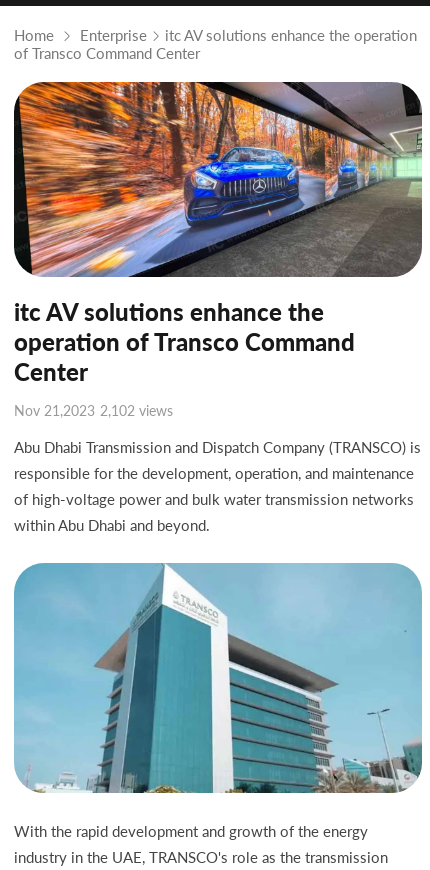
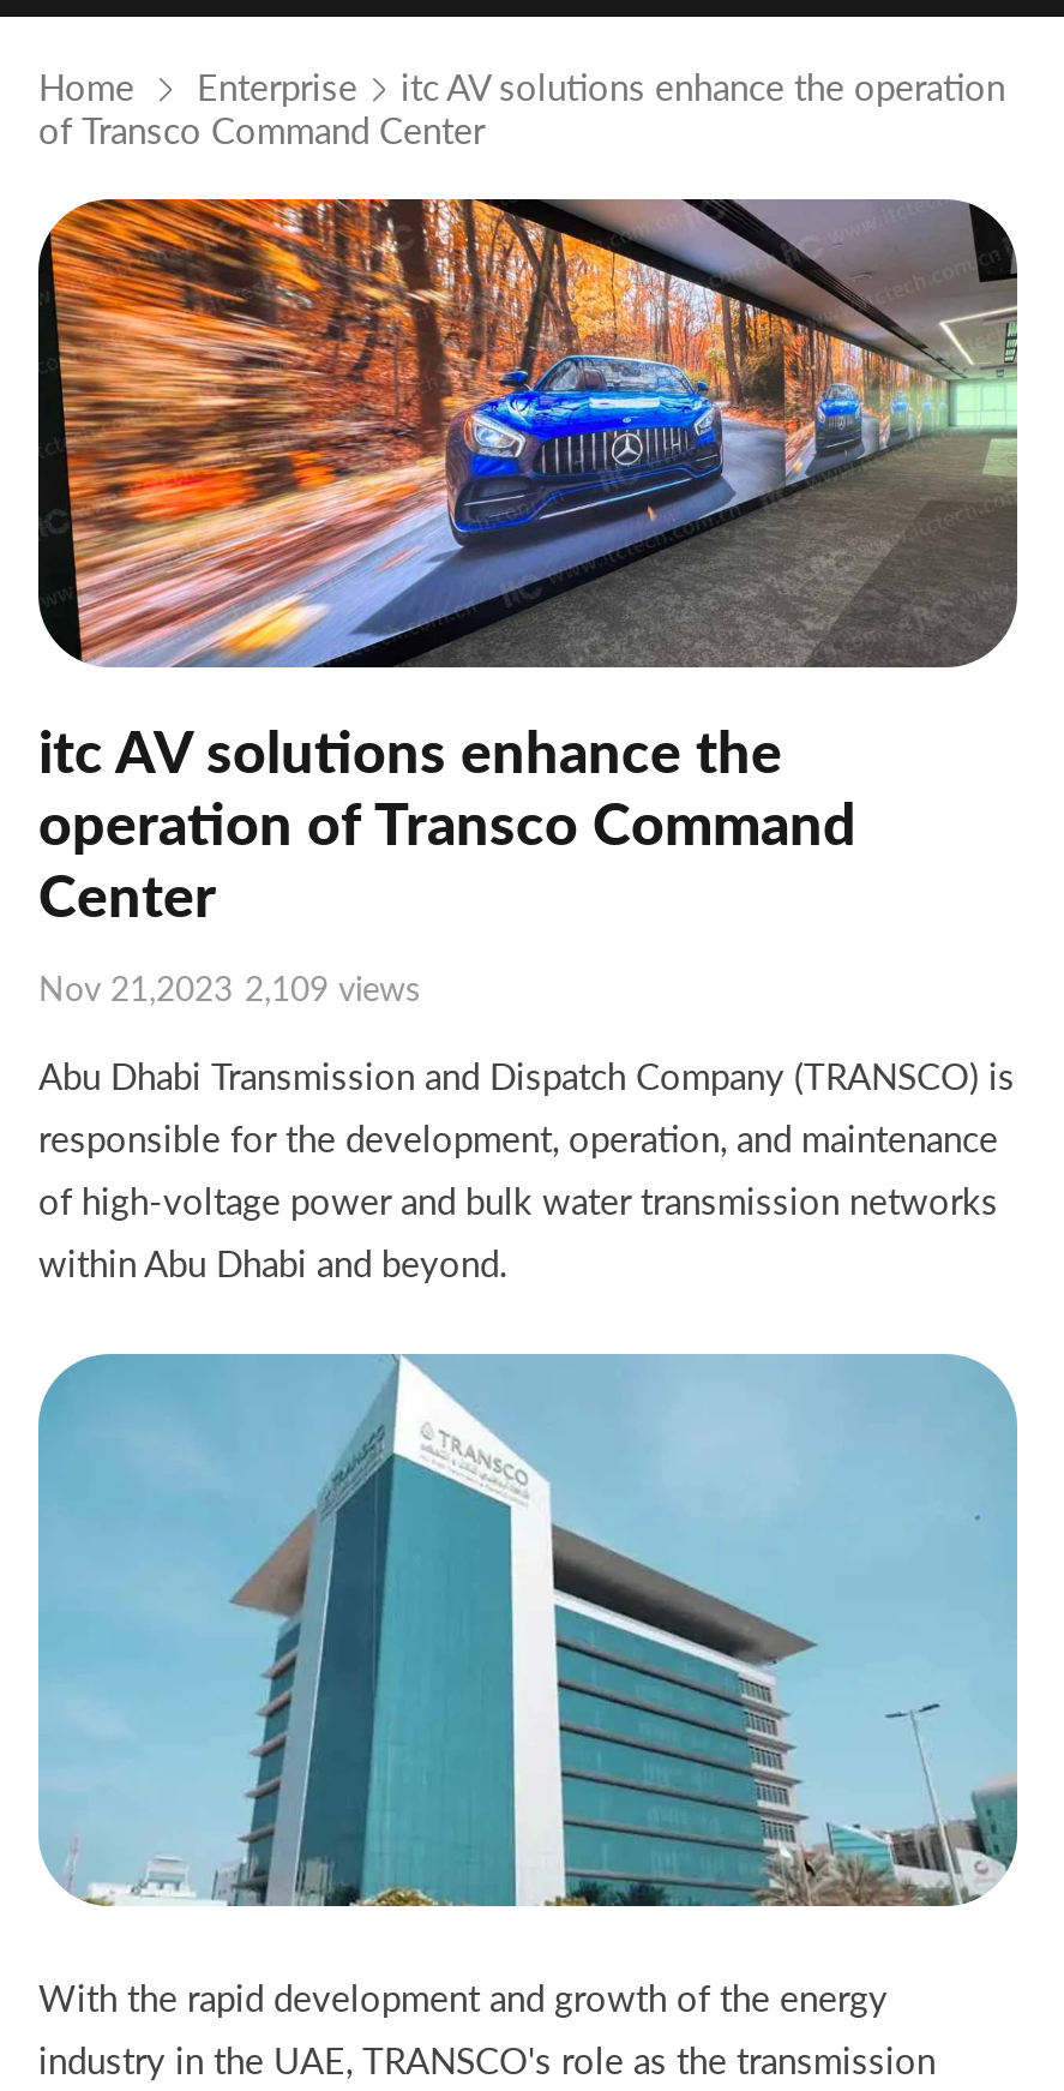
- Nov 21,2023 2,102 views
+ Nov 21,2023 2,109 views
